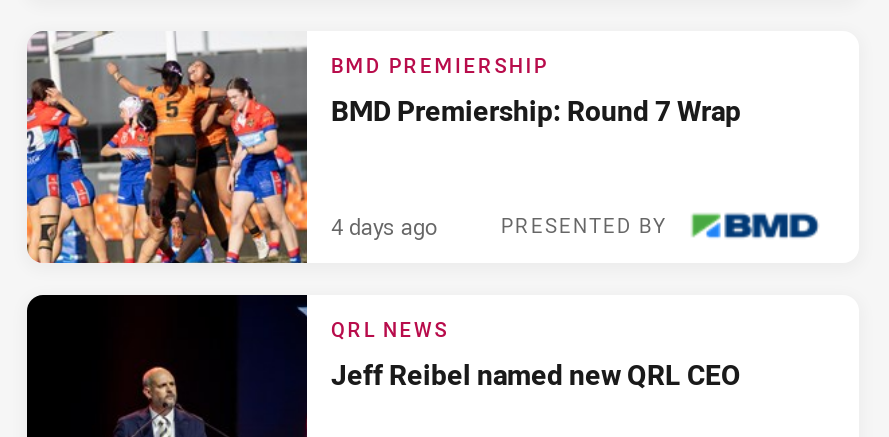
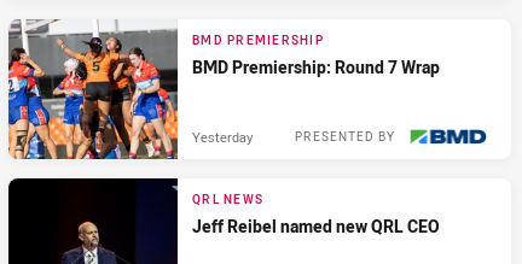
- 4 days ago
+ Yesterday
